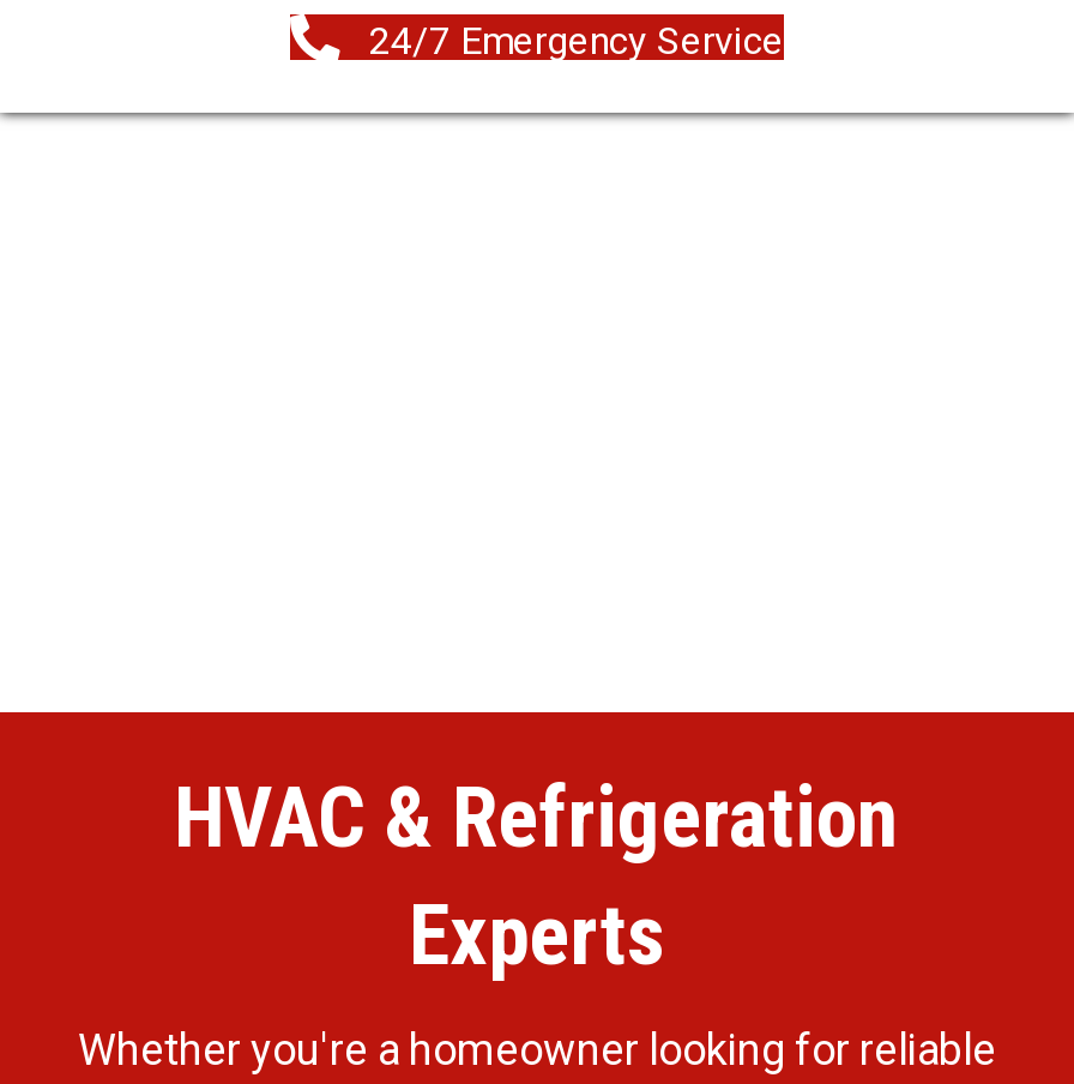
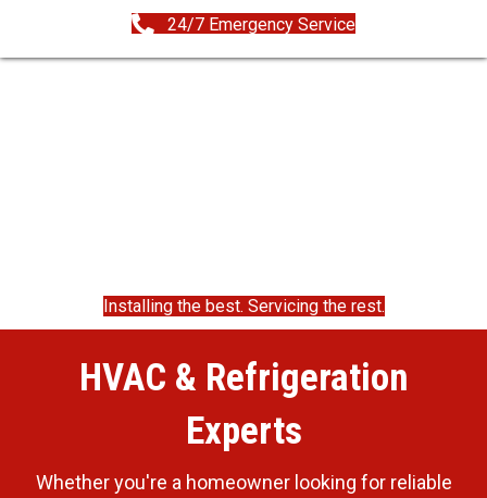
+ Installing the best. Servicing the rest.
